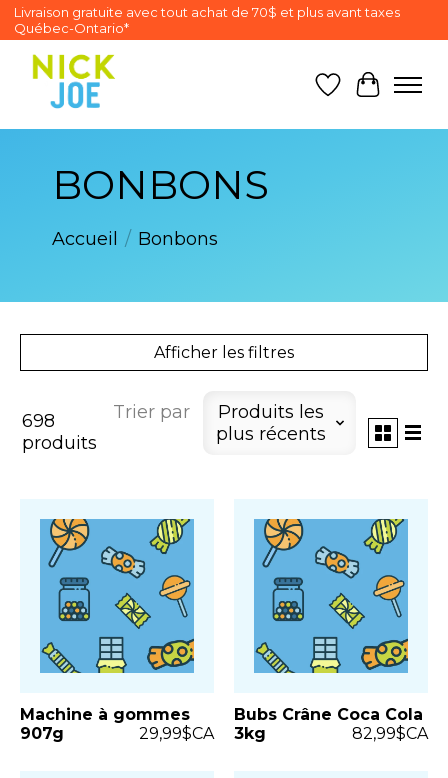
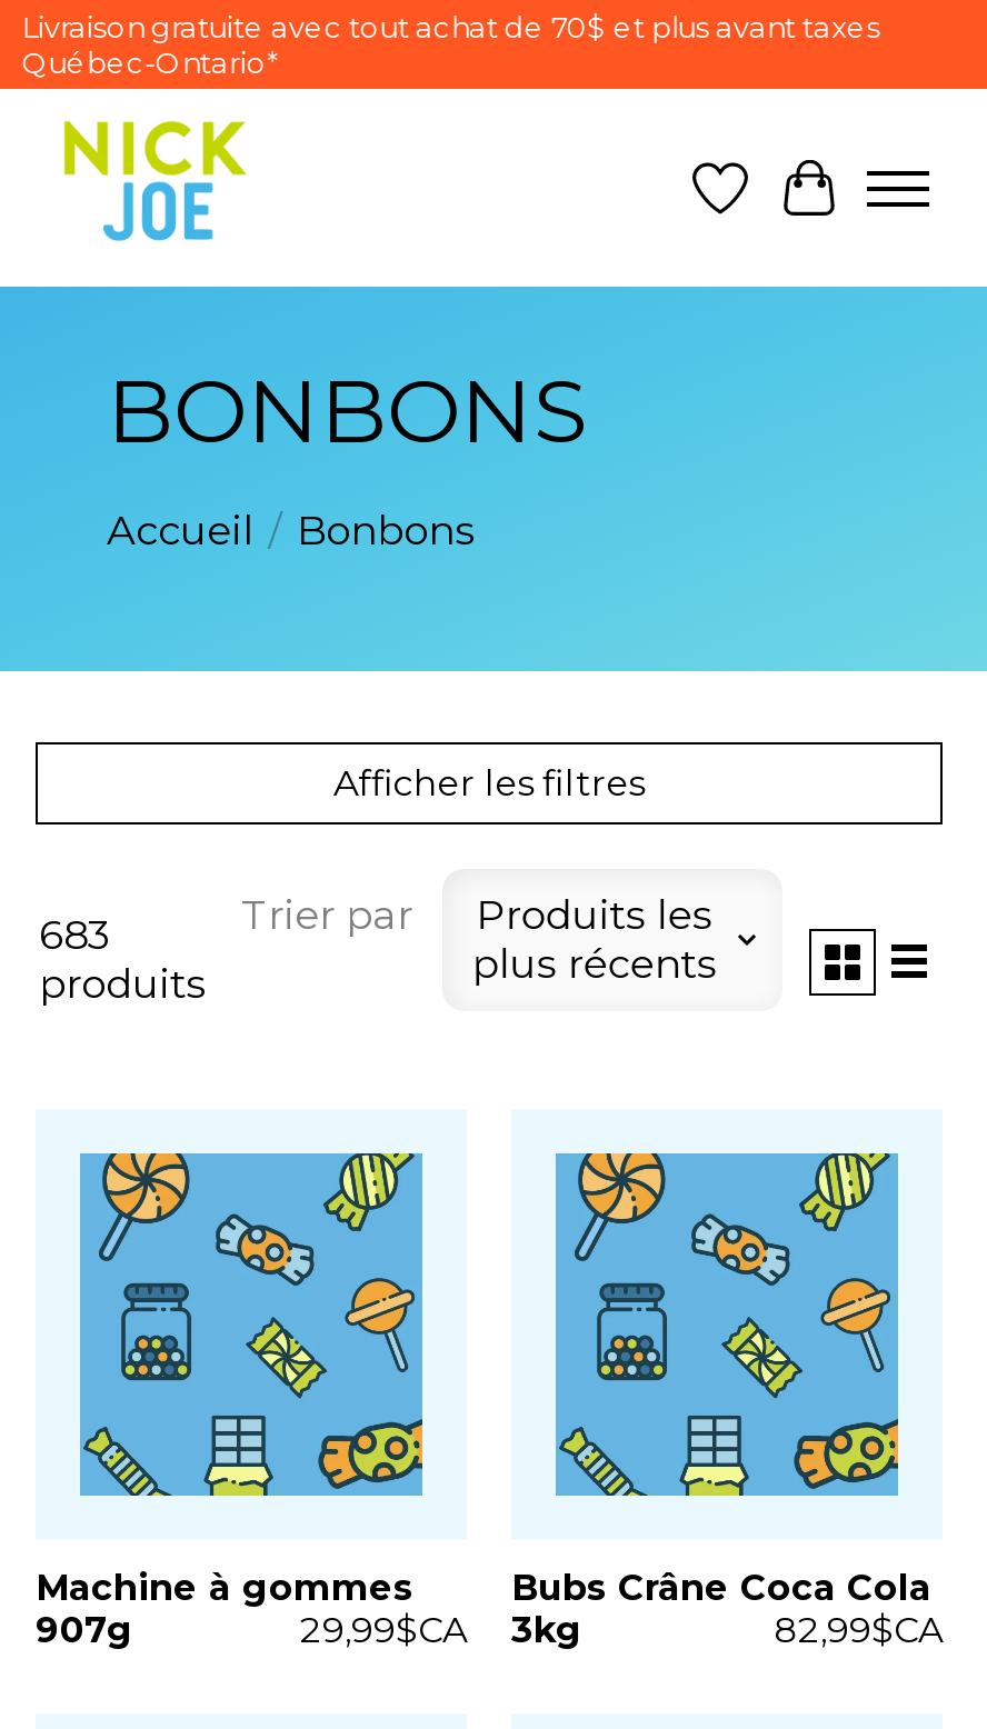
- 698
+ 683
